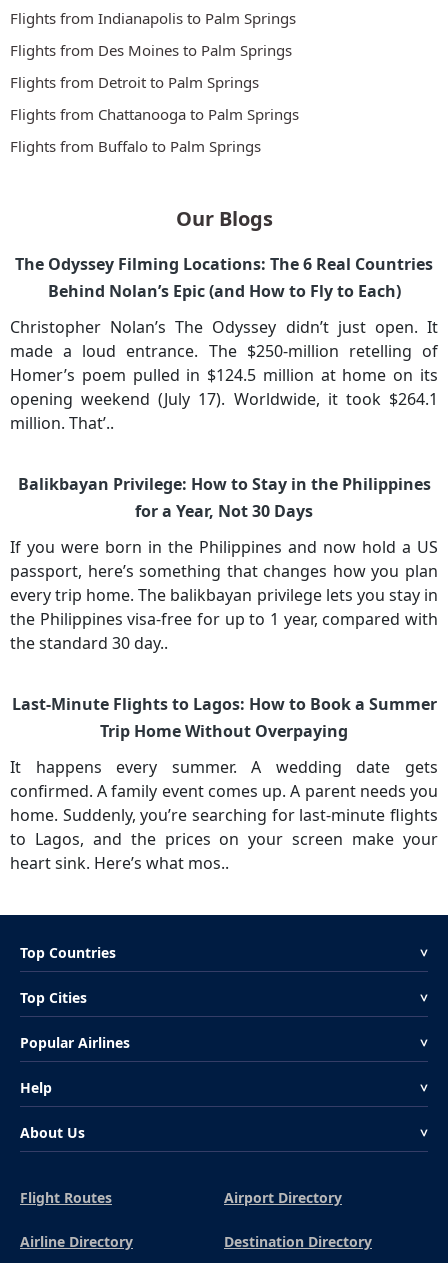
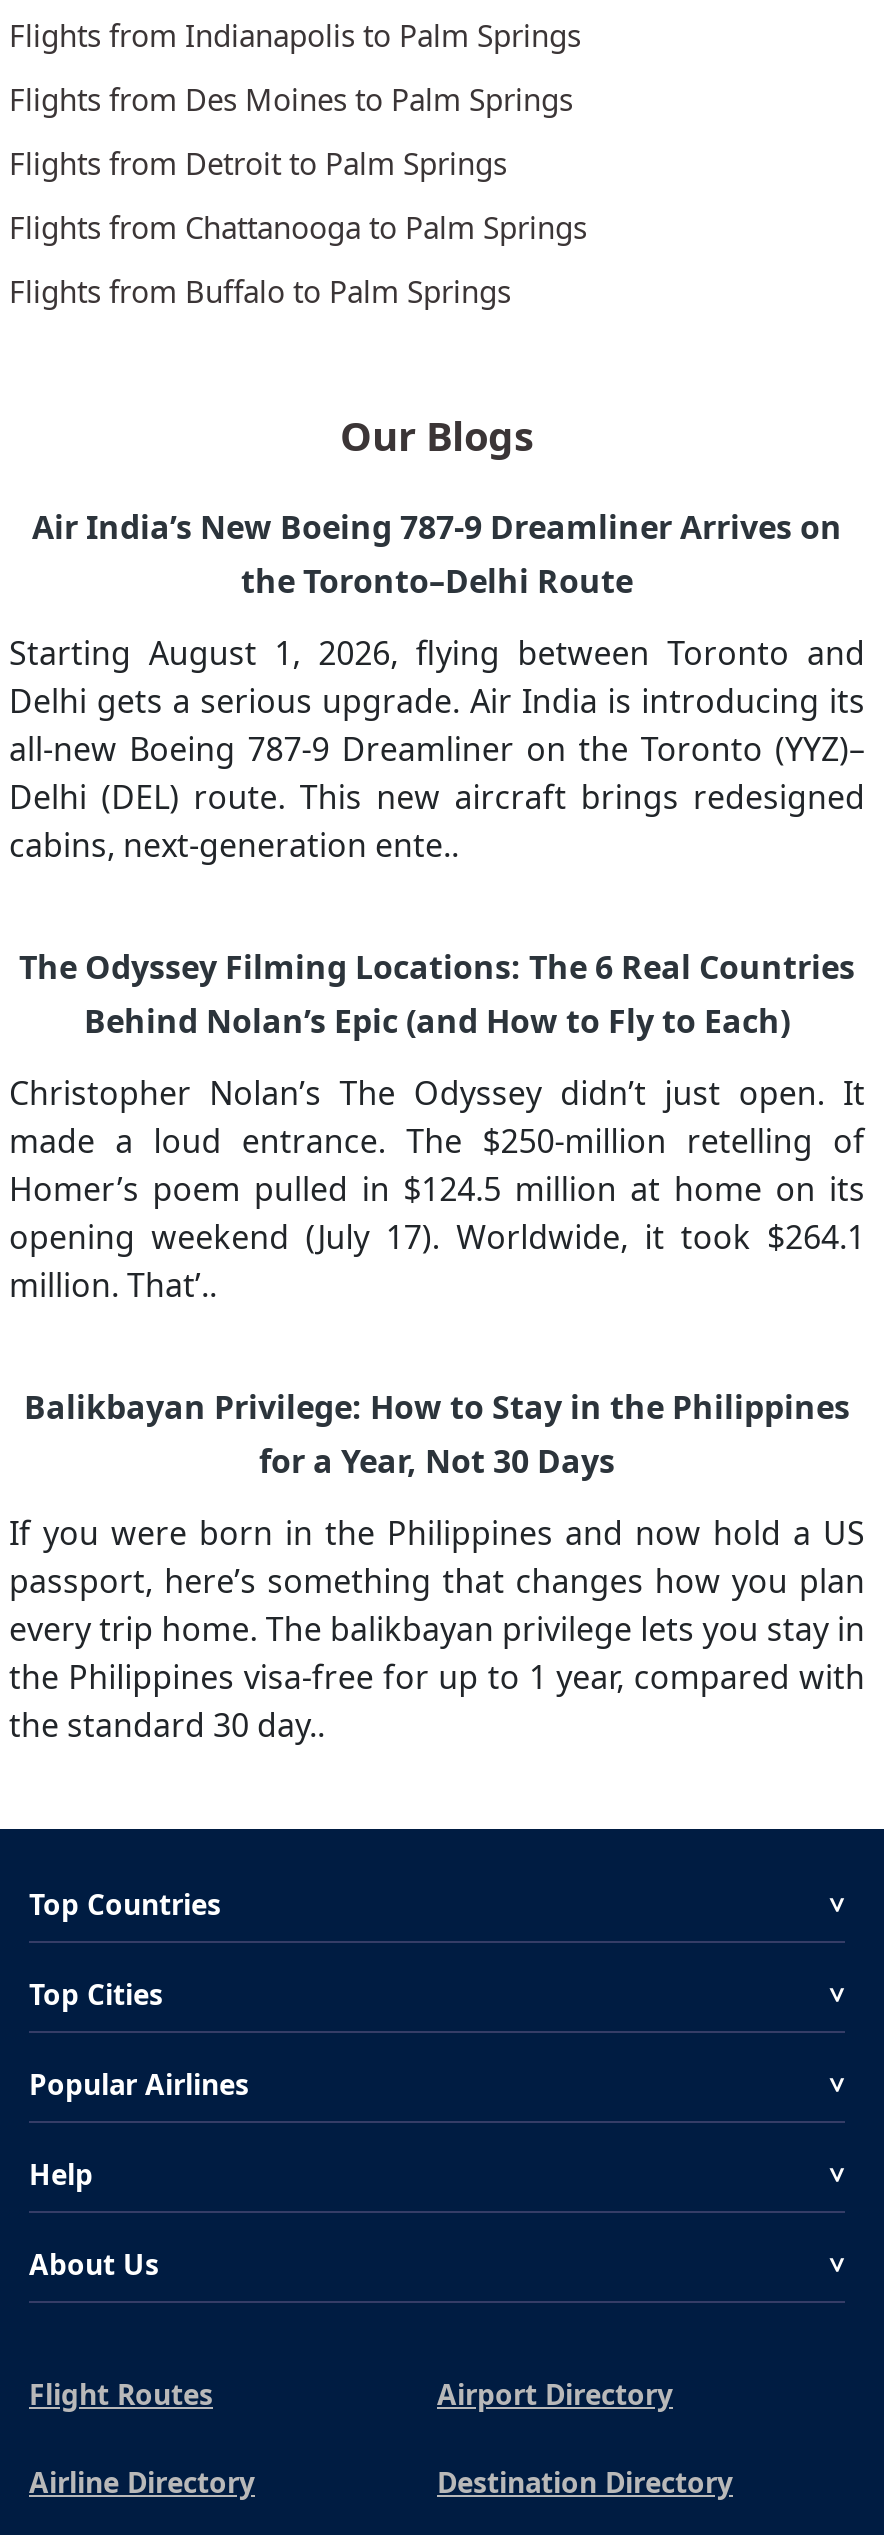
+ Air India’s New Boeing 787-9 Dreamliner Arrives on
+ the Toronto–Delhi Route
+ Starting August 1, 2026, flying between Toronto and
+ Delhi gets a serious upgrade. Air India is introducing its
+ all-new Boeing 787-9 Dreamliner on the Toronto (YYZ)–
+ Delhi (DEL) route. This new aircraft brings redesigned
+ cabins, next-generation ente..

moved down: The Odyssey Filming Locations: The 6 Real Countries | Behind Nolan’s Epic (and How to Fly to Each) | Christopher Nolan’s The Odyssey didn’t just open. It | ... | the Philippines visa-free for up to 1 year, compared with | the standard 30 day..

- Last-Minute Flights to Lagos: How to Book a Summer
- Trip Home Without Overpaying
- It happens every summer. A wedding date gets
- confirmed. A family event comes up. A parent needs you
- home. Suddenly, you’re searching for last-minute flights
- to Lagos, and the prices on your screen make your
- heart sink. Here’s what mos..
